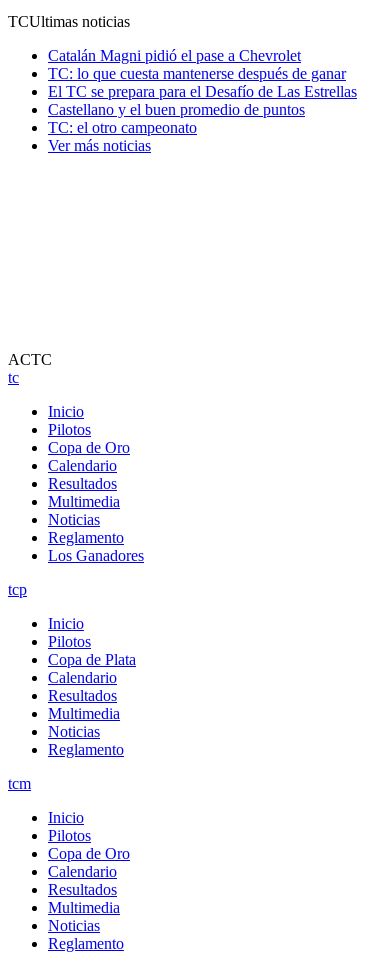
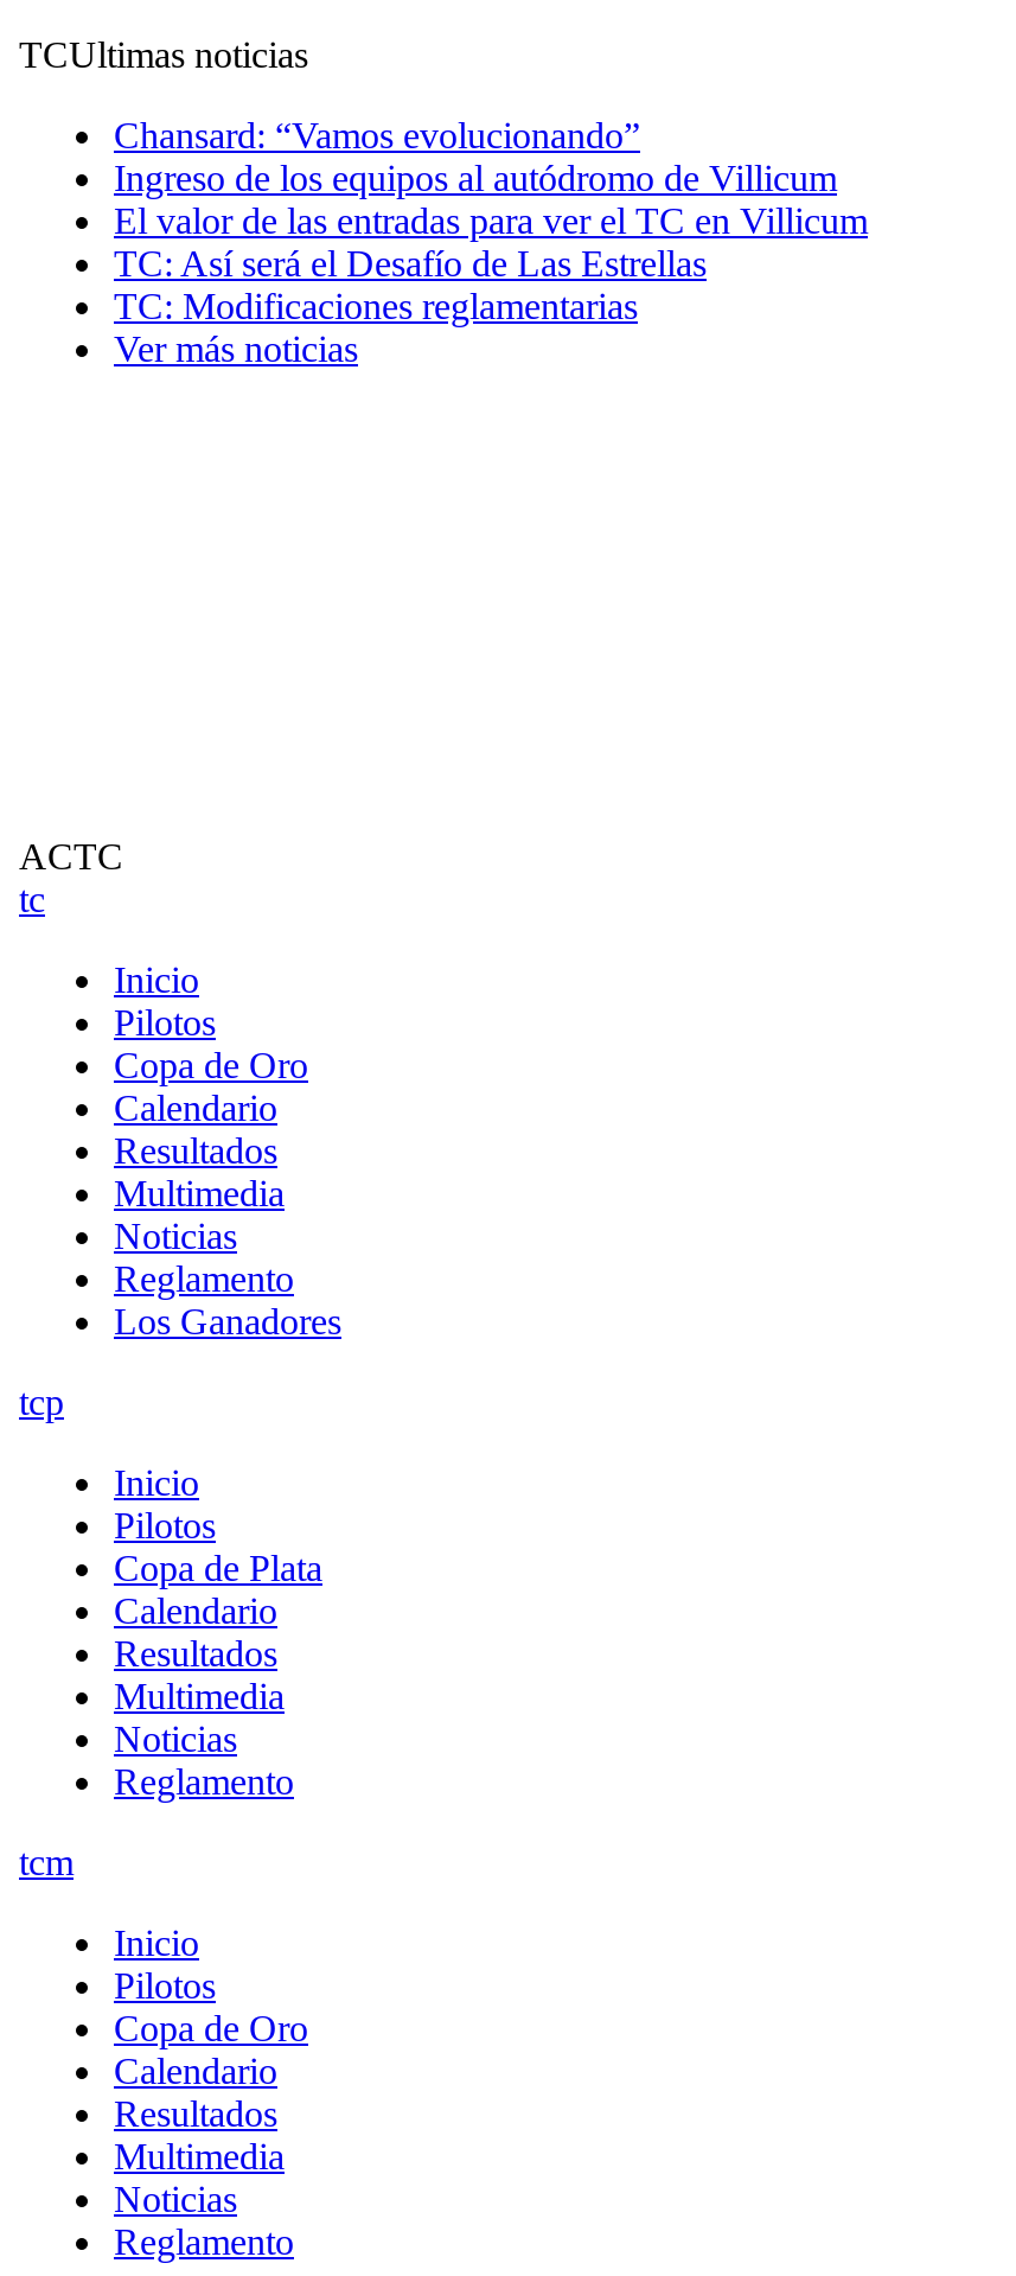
- Catalán Magni pidió el pase a Chevrolet
- TC: lo que cuesta mantenerse después de ganar
- El TC se prepara para el Desafío de Las Estrellas
- Castellano y el buen promedio de puntos
- TC: el otro campeonato
+ Chansard: “Vamos evolucionando”
+ Ingreso de los equipos al autódromo de Villicum
+ El valor de las entradas para ver el TC en Villicum
+ TC: Así será el Desafío de Las Estrellas
+ TC: Modificaciones reglamentarias
